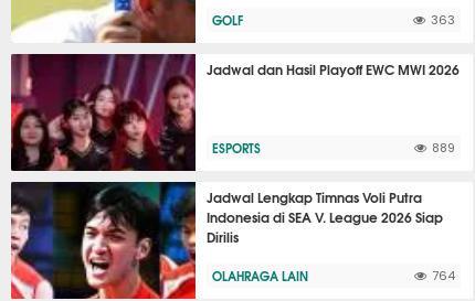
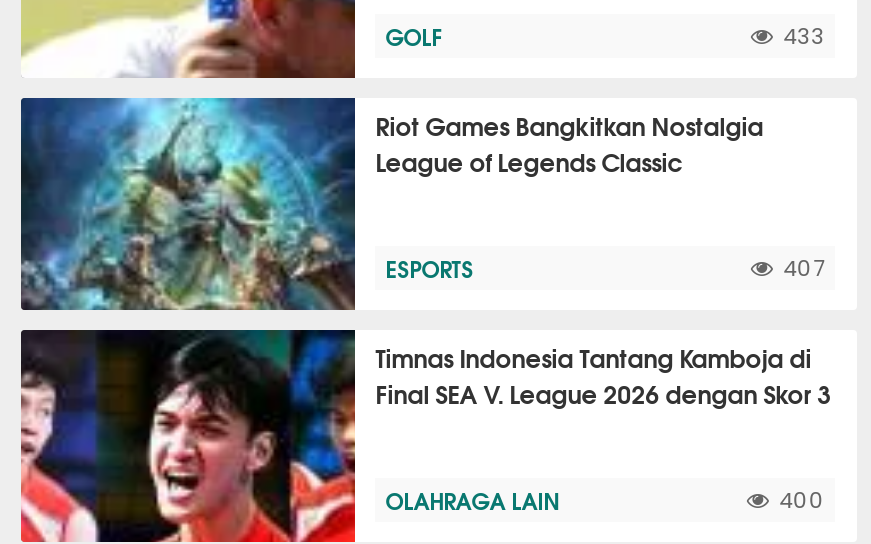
- 363
+ 433

- [image]
- Jadwal dan Hasil Playoff EWC MWI 2026
+ [image]
+ Riot Games Bangkitkan Nostalgia
+ League of Legends Classic

- 889
+ 407

- Jadwal Lengkap Timnas Voli Putra
- Indonesia di SEA V. League 2026 Siap
- Dirilis
+ Timnas Indonesia Tantang Kamboja di
+ Final SEA V. League 2026 dengan Skor 3

- 764
+ 400
